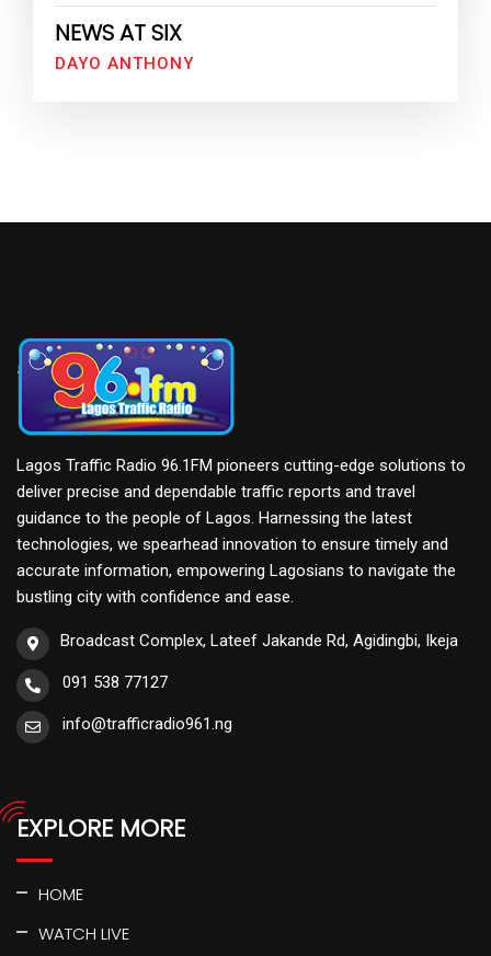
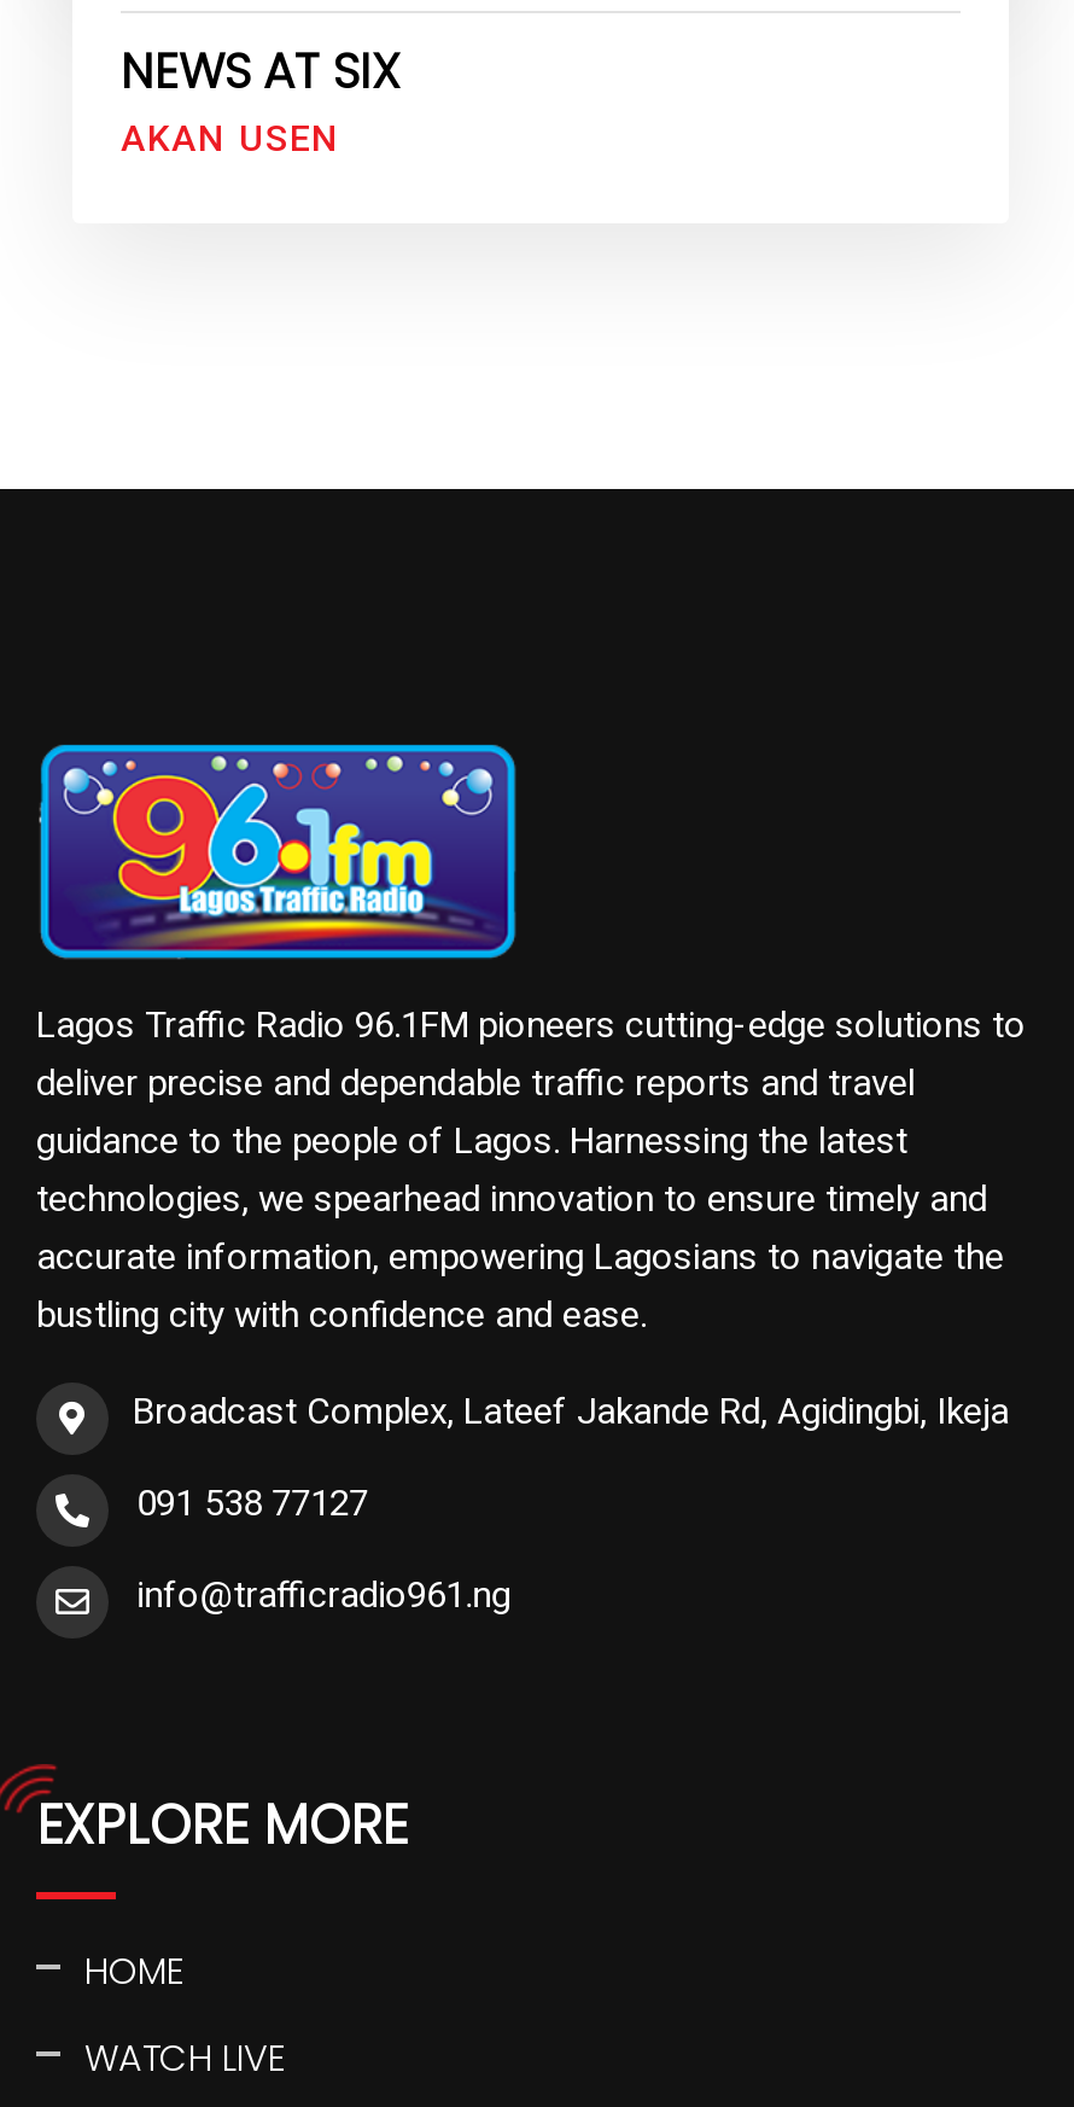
- DAYO ANTHONY
+ AKAN USEN
